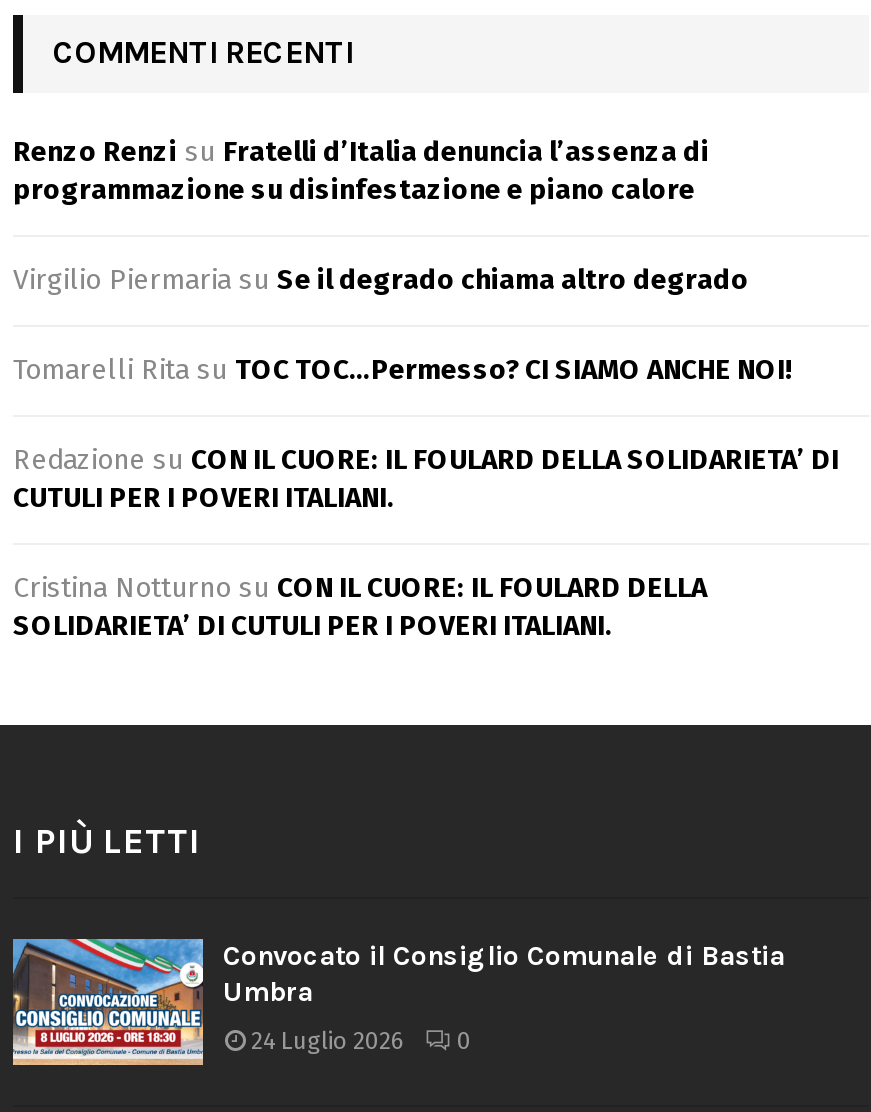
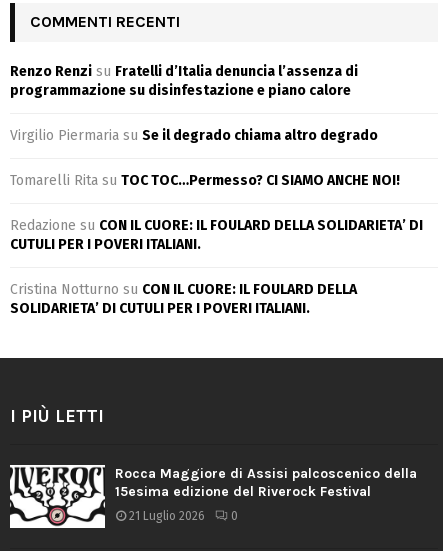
- [image]
- Convocato il Consiglio Comunale di Bastia
- Umbra
+ [image]
+ Rocca Maggiore di Assisi palcoscenico della
+ 15esima edizione del Riverock Festival

- 24 Luglio 2026 0
+ 21 Luglio 2026 0
